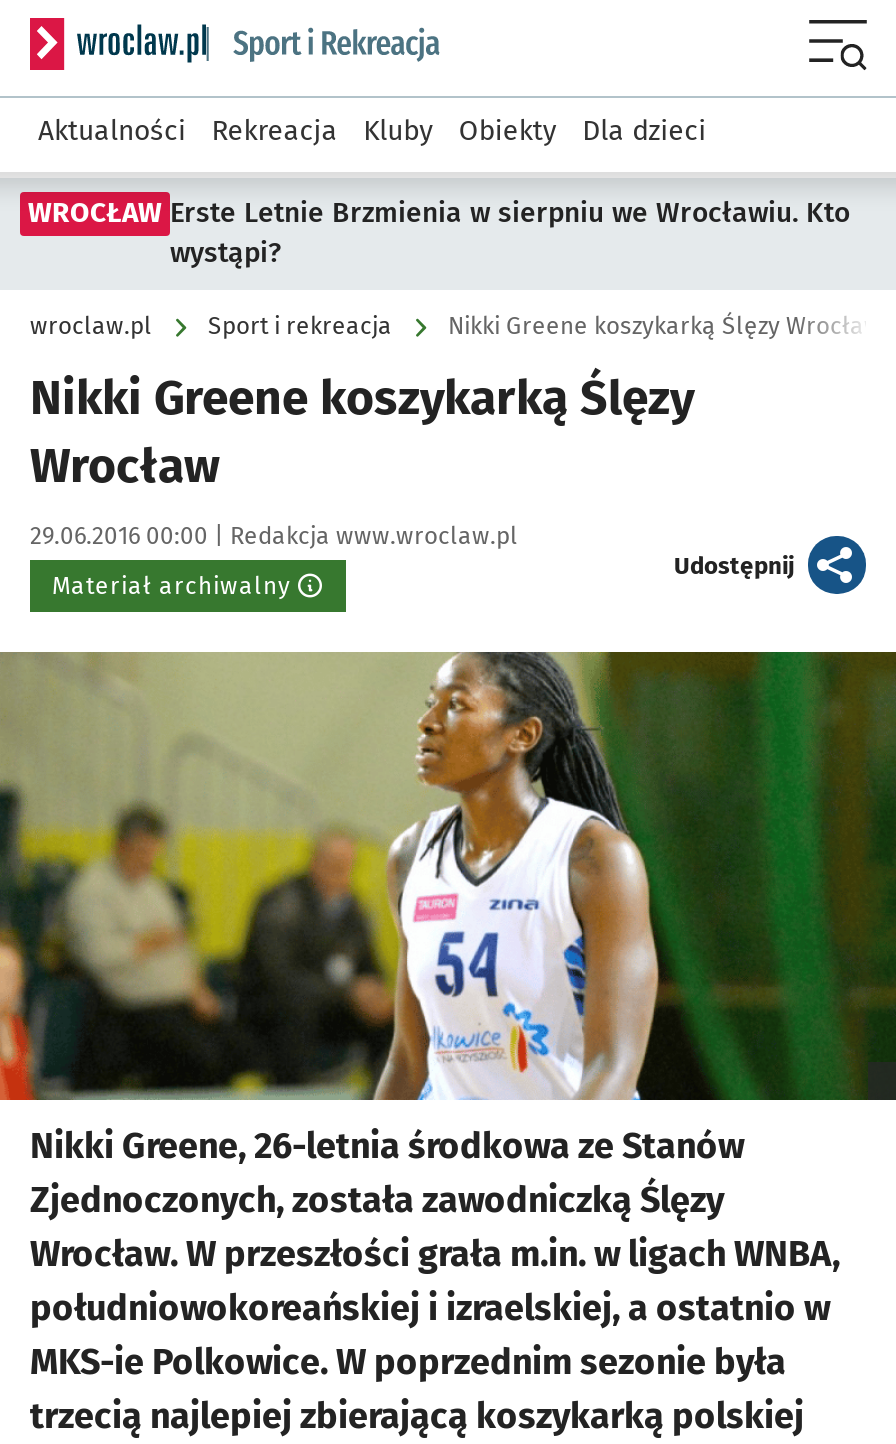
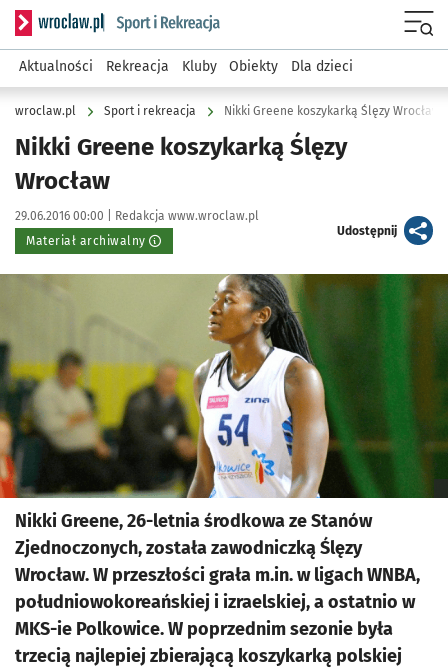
- WROCŁAW Erste Letnie Brzmienia w sierpniu we Wrocławiu. Kto
- wystąpi?
